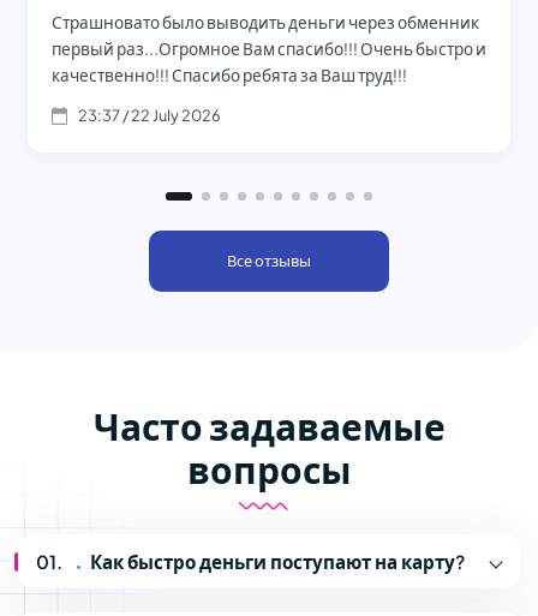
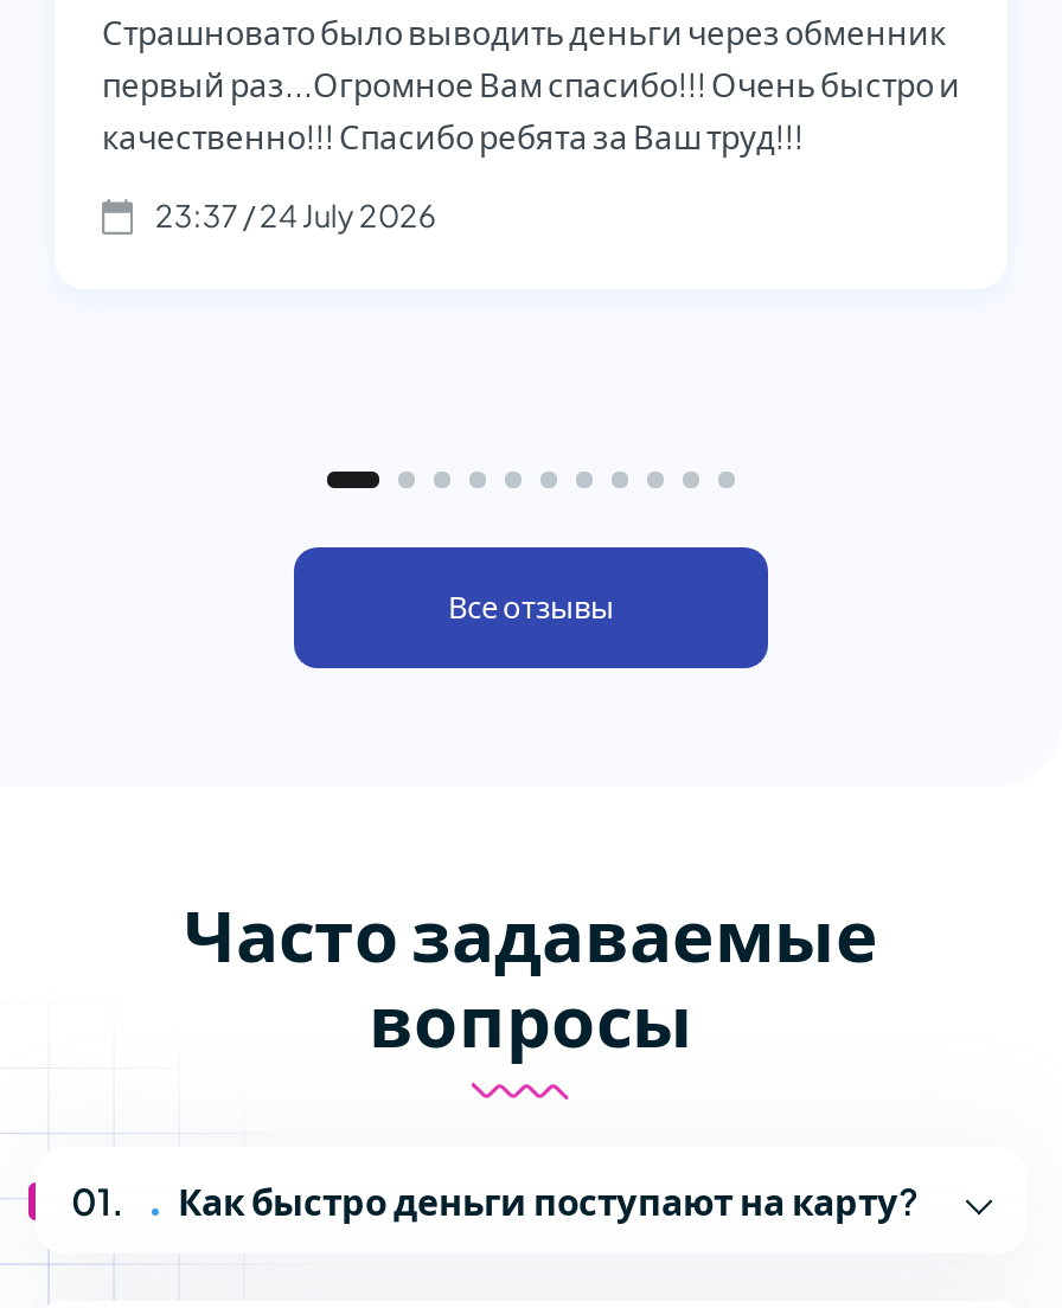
- 23:37 / 22 July 2026
+ 23:37 / 24 July 2026
